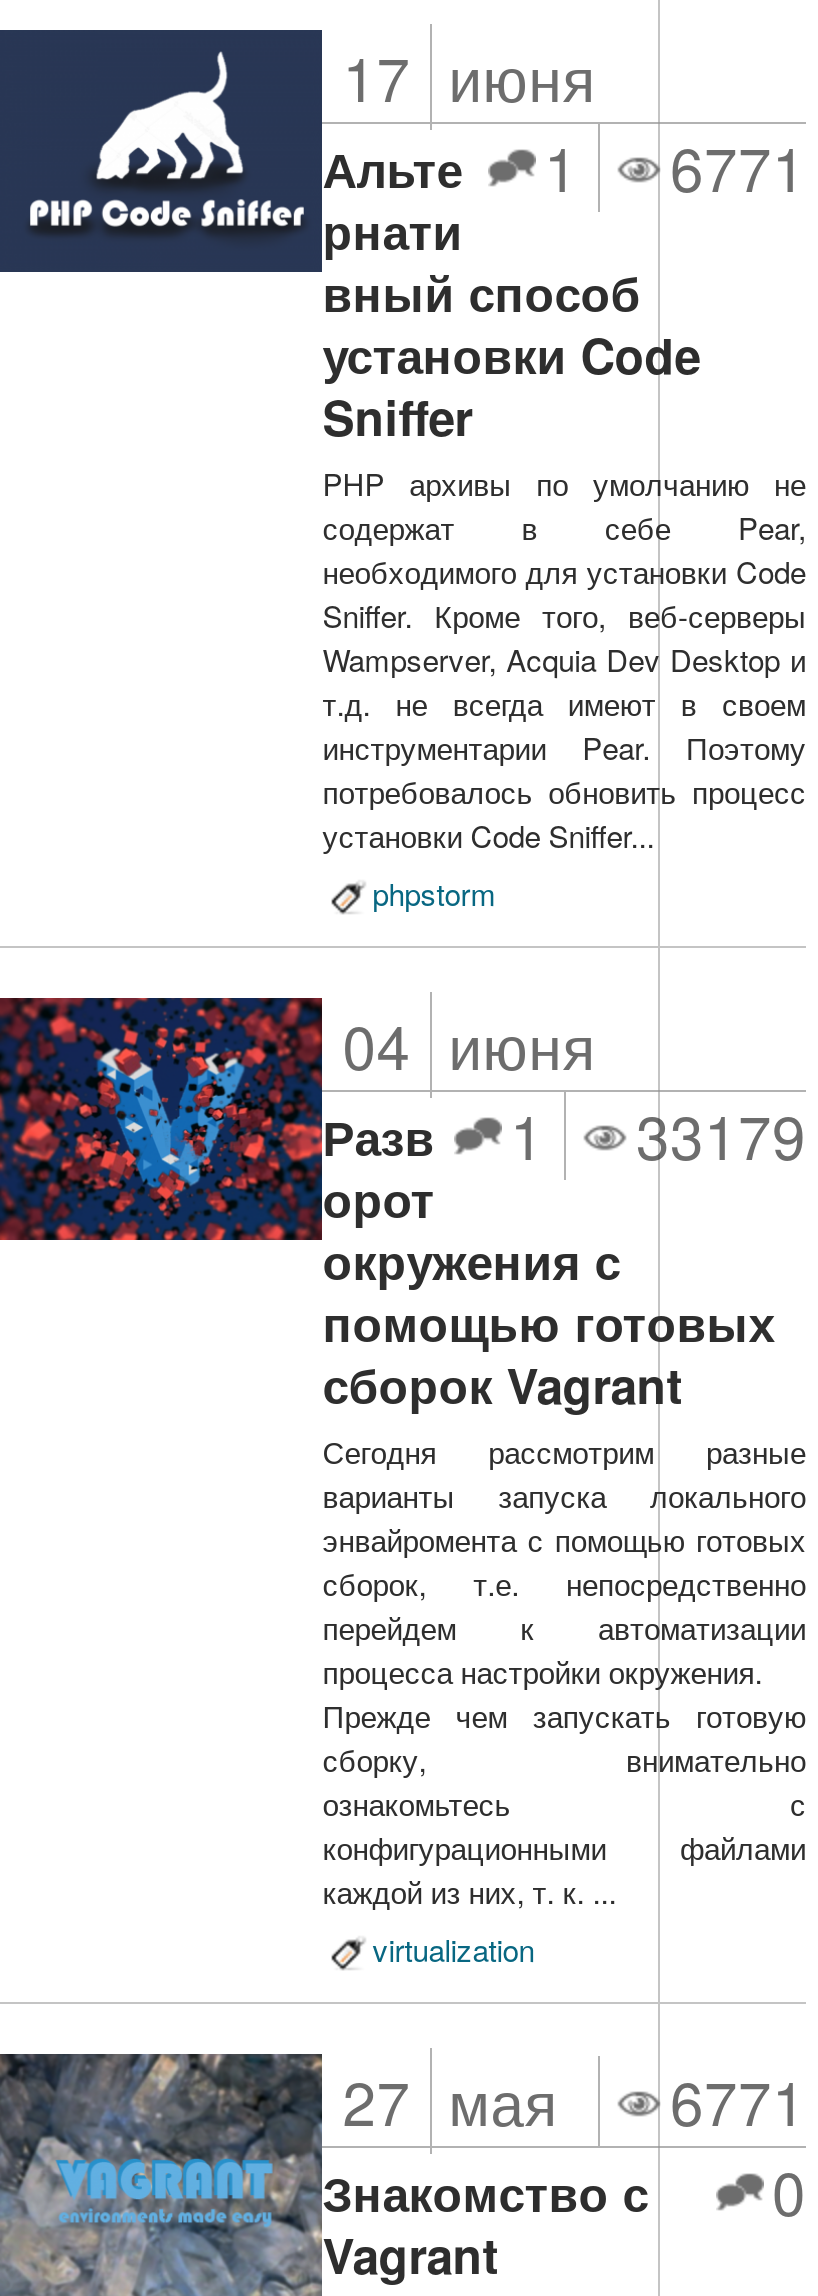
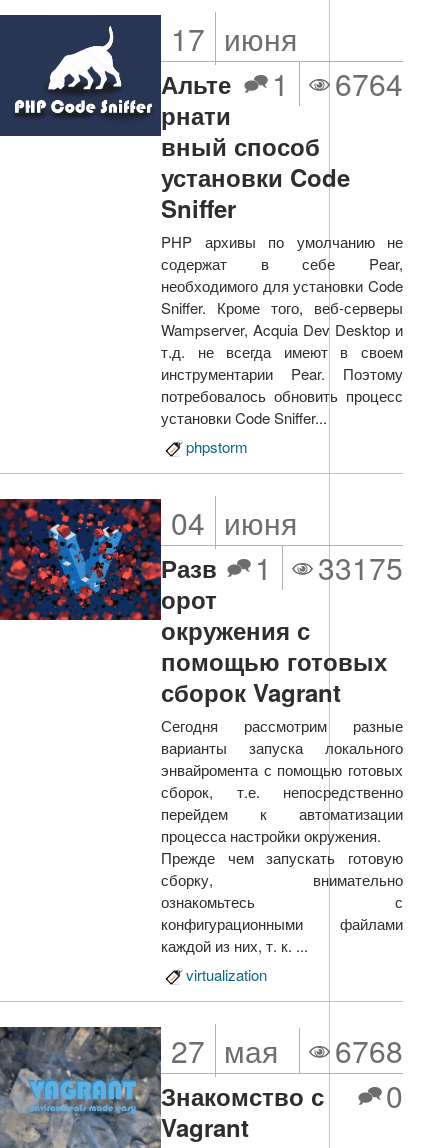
- Альте 1 6771
+ Альте 1 6764

- Разв 1 33179
+ Разв 1 33175

- 27 мая 6771
+ 27 мая 6768
